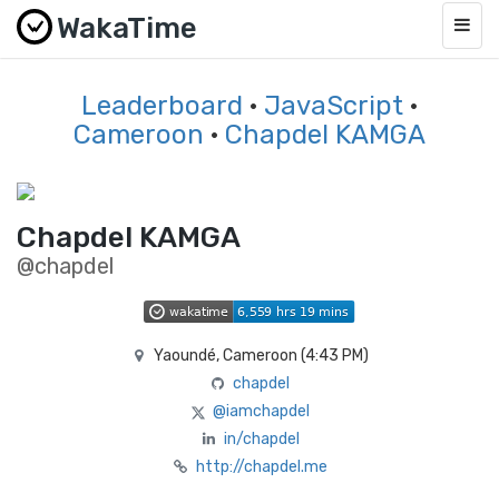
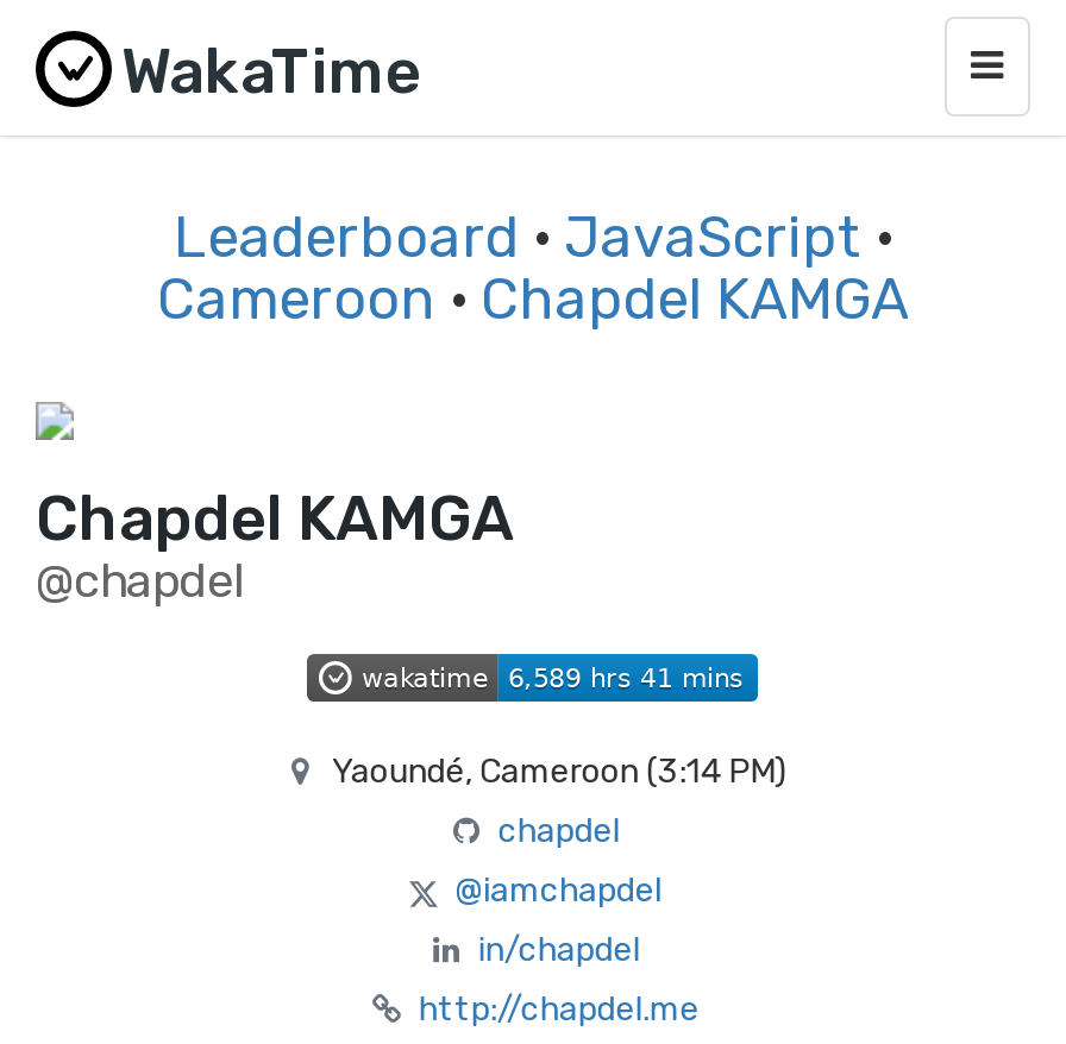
- Yaoundé, Cameroon (4:43 PM)
+ Yaoundé, Cameroon (3:14 PM)
